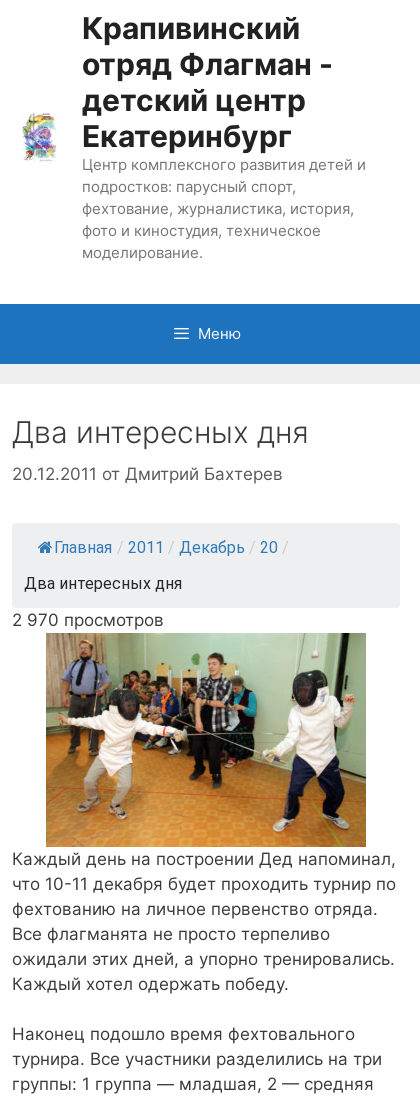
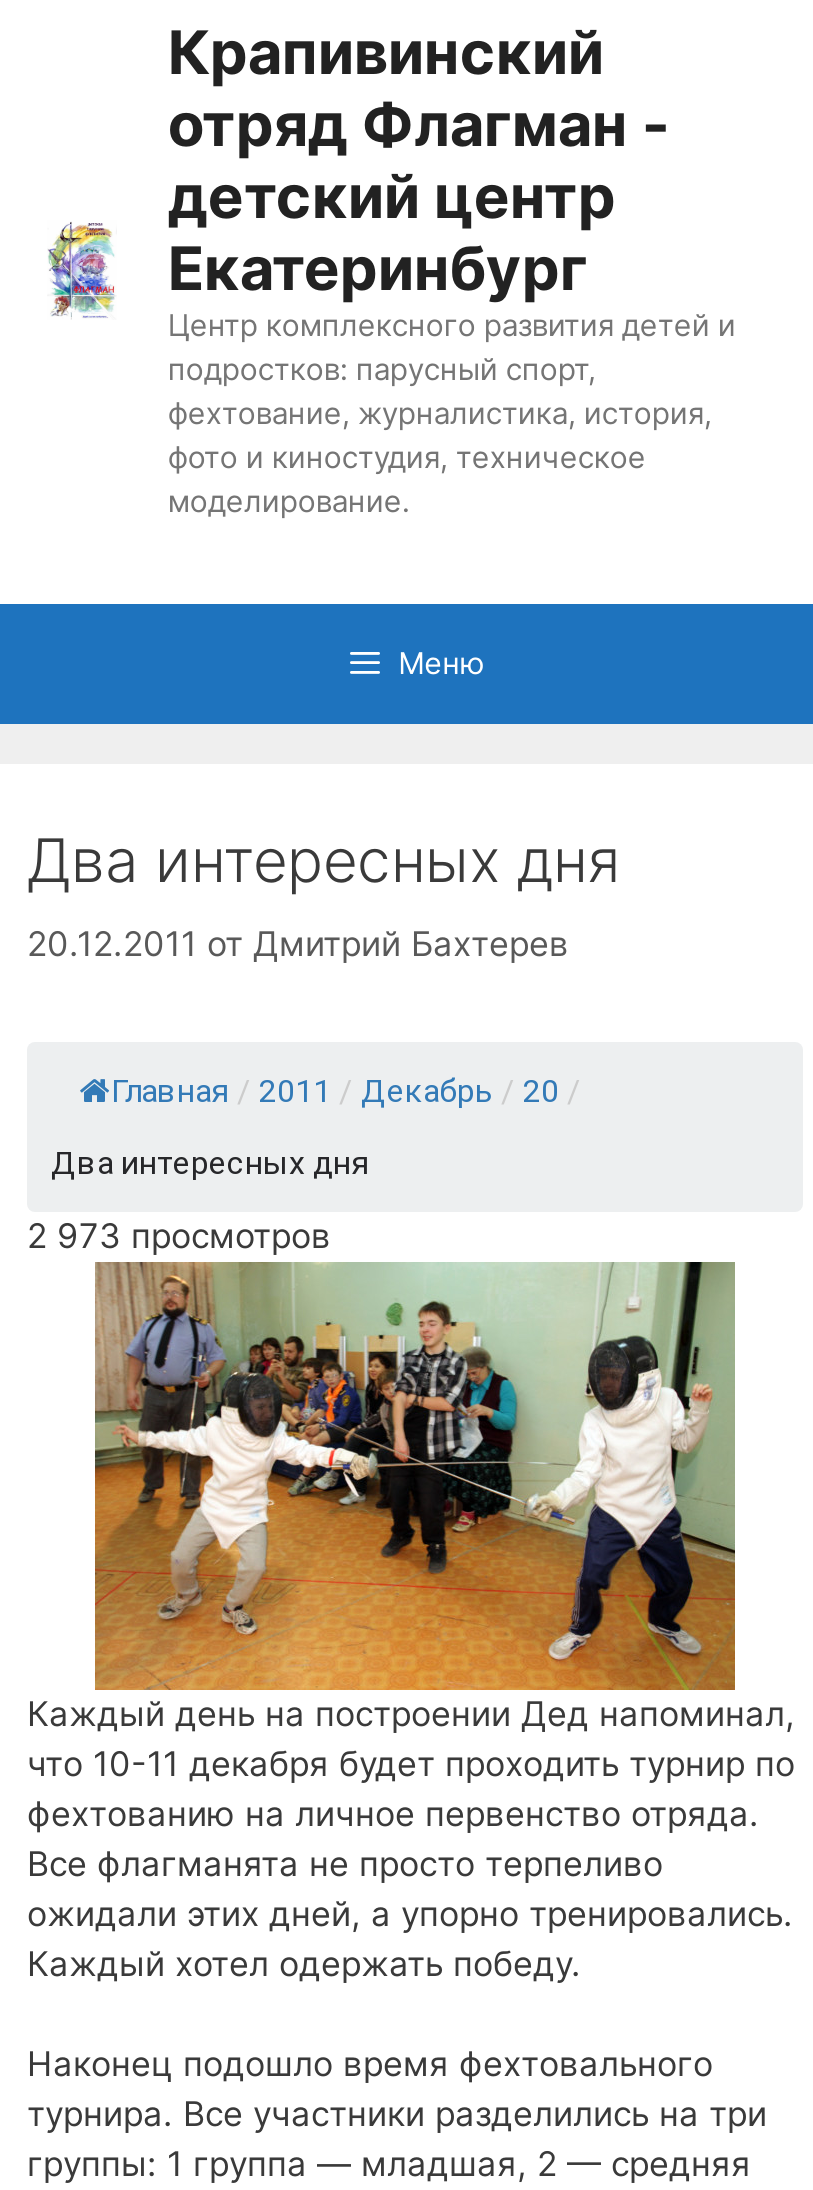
- 2 970 просмотров
+ 2 973 просмотров
